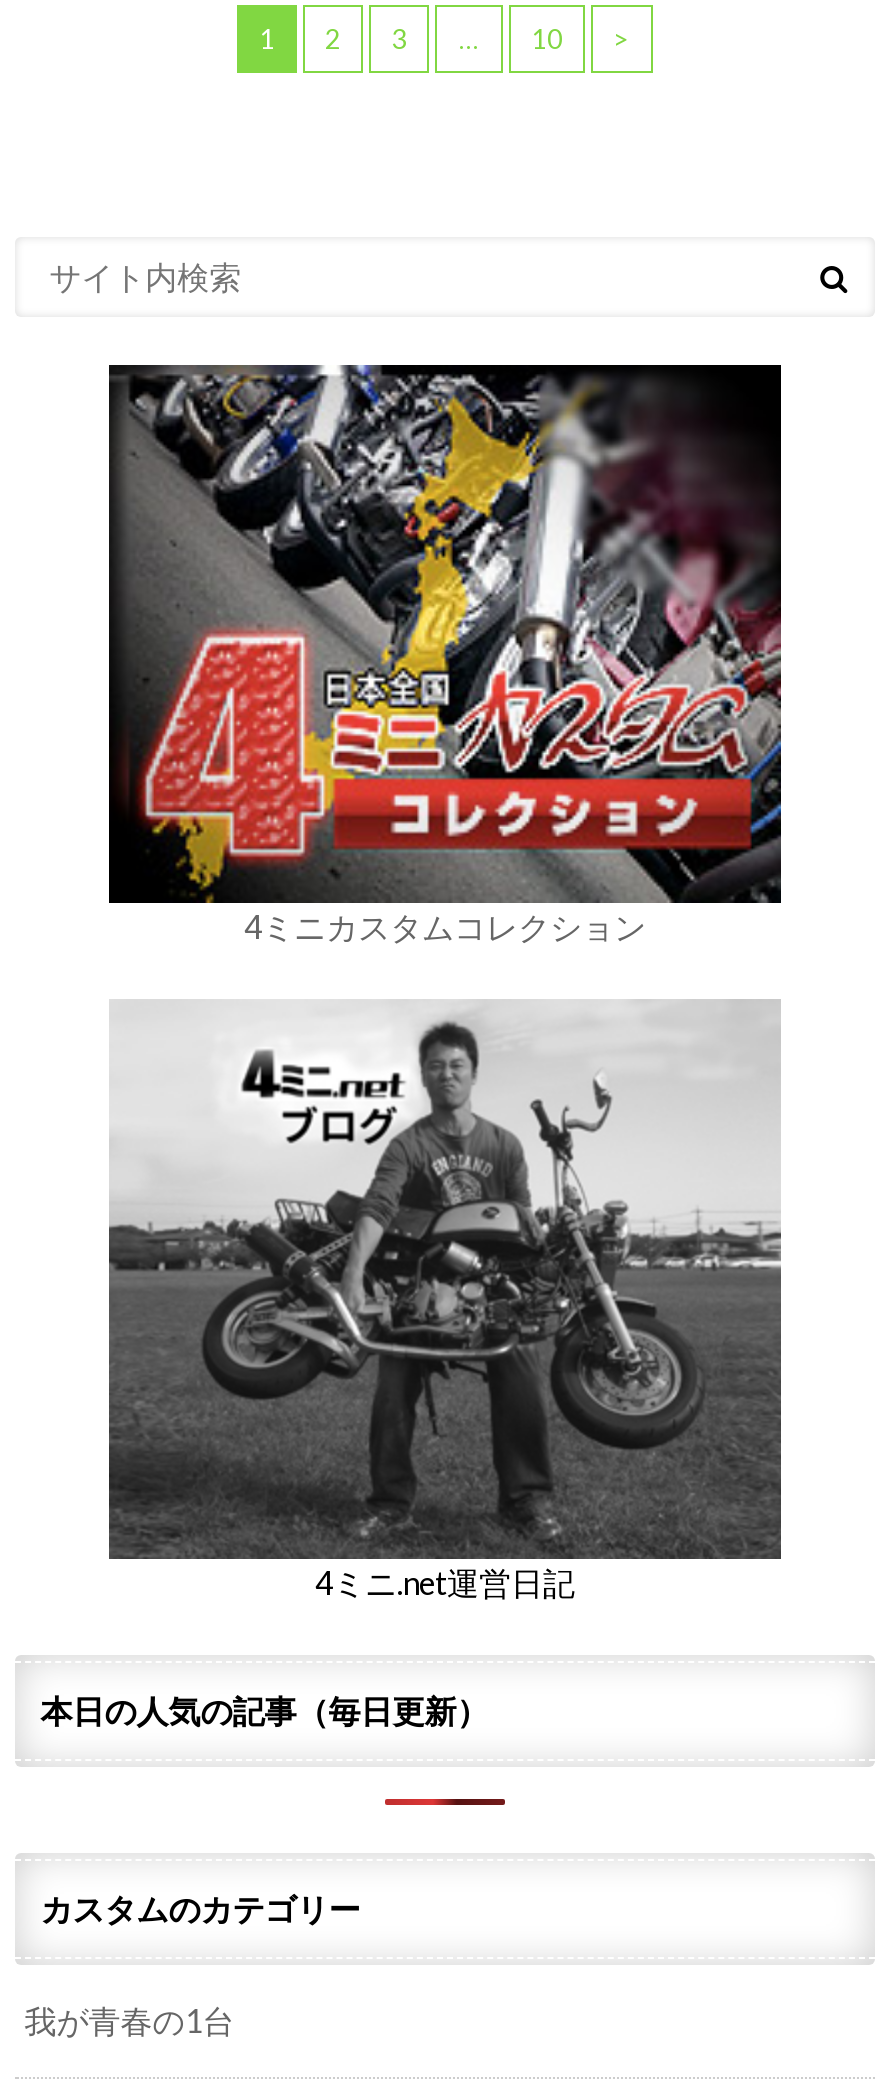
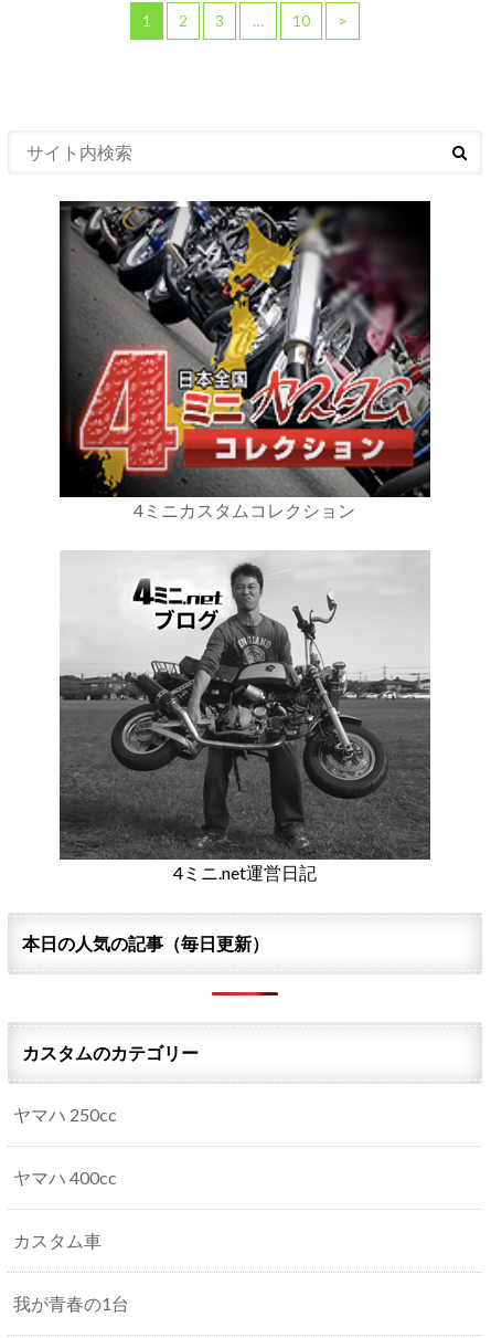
+ ヤマハ 250cc
+ ヤマハ 400cc
+ カスタム車
